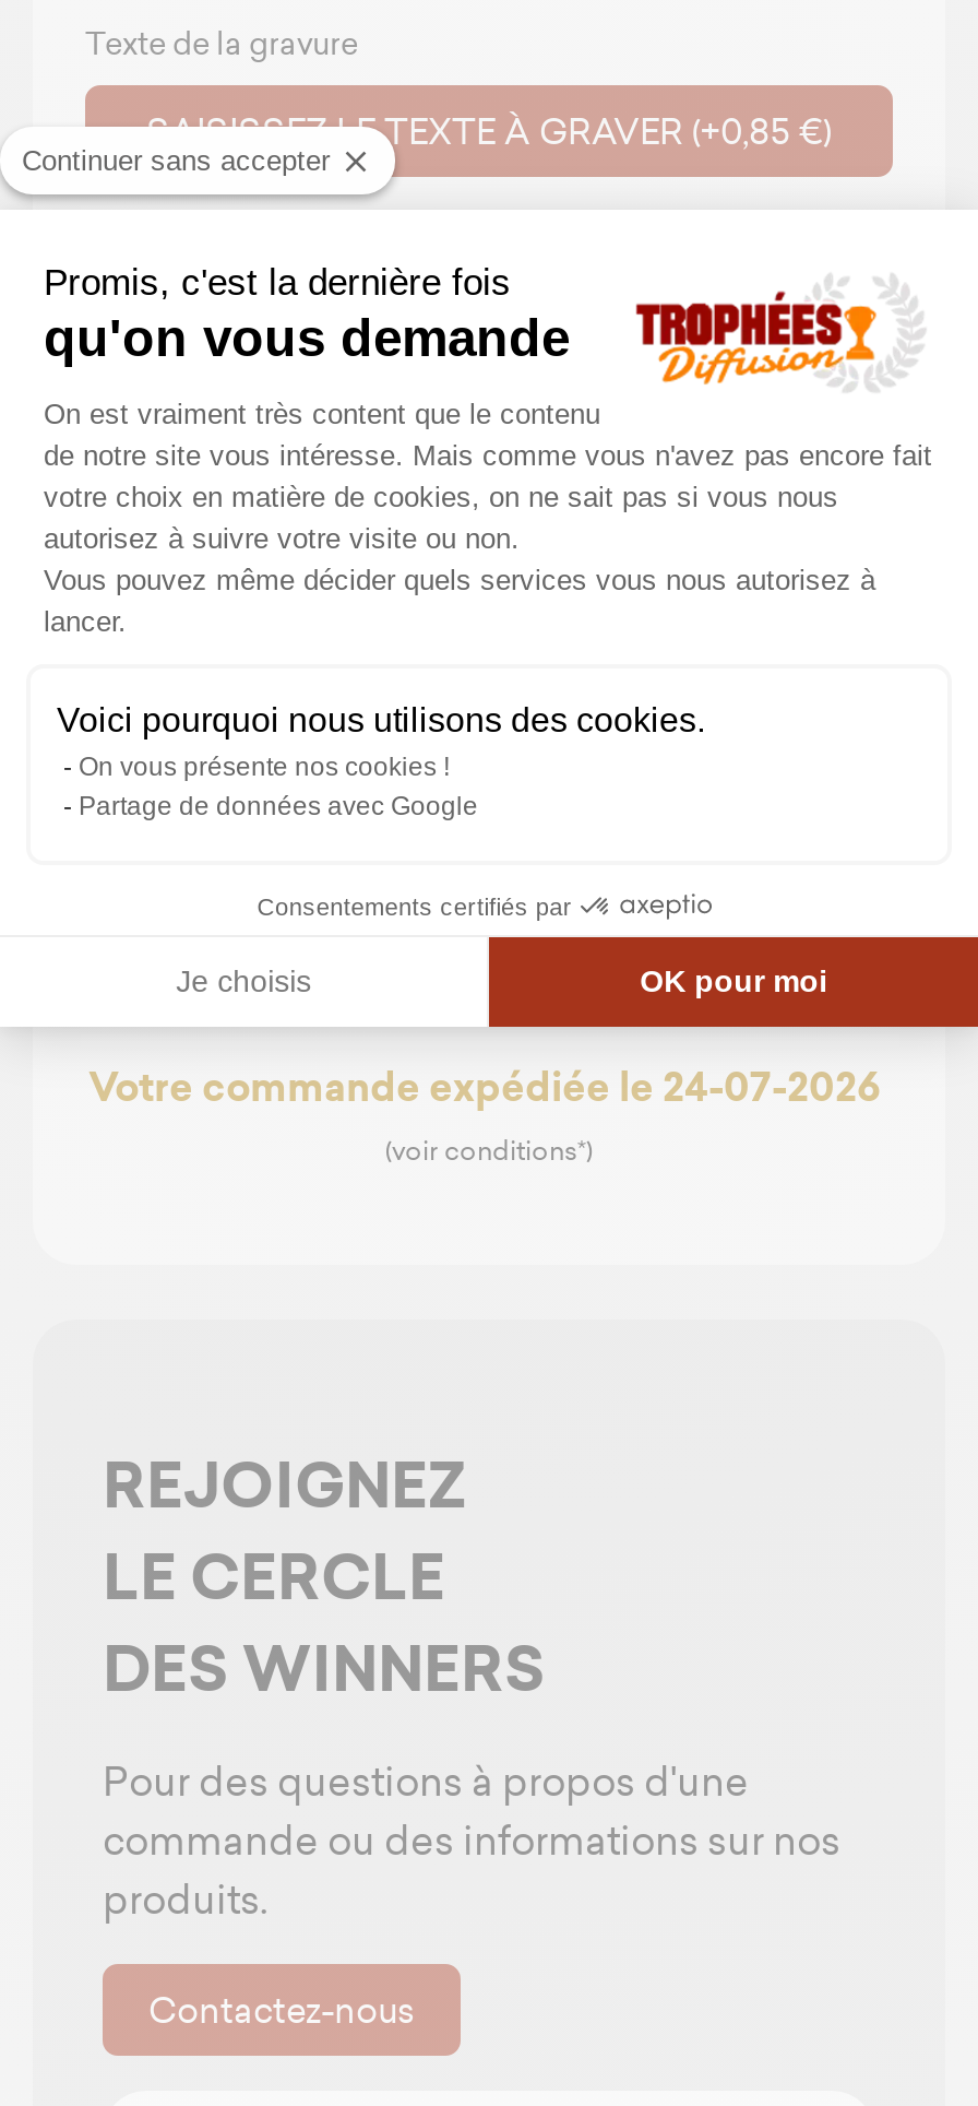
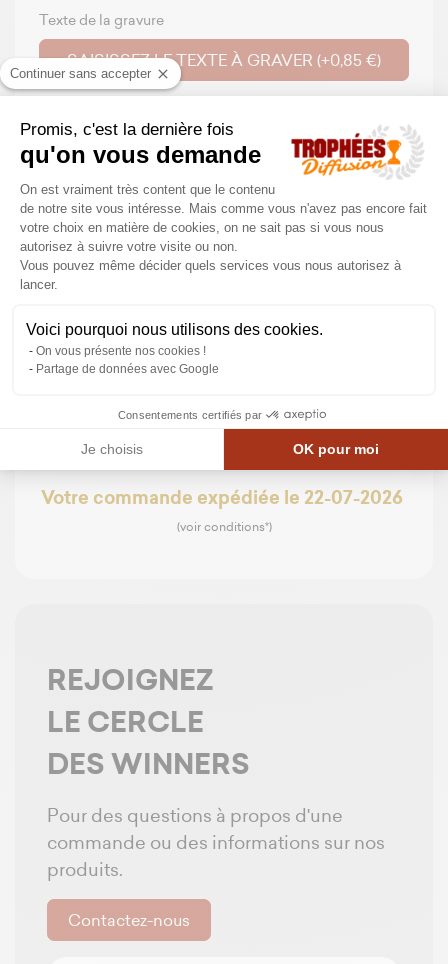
- Votre commande expédiée le 24-07-2026
+ Votre commande expédiée le 22-07-2026
